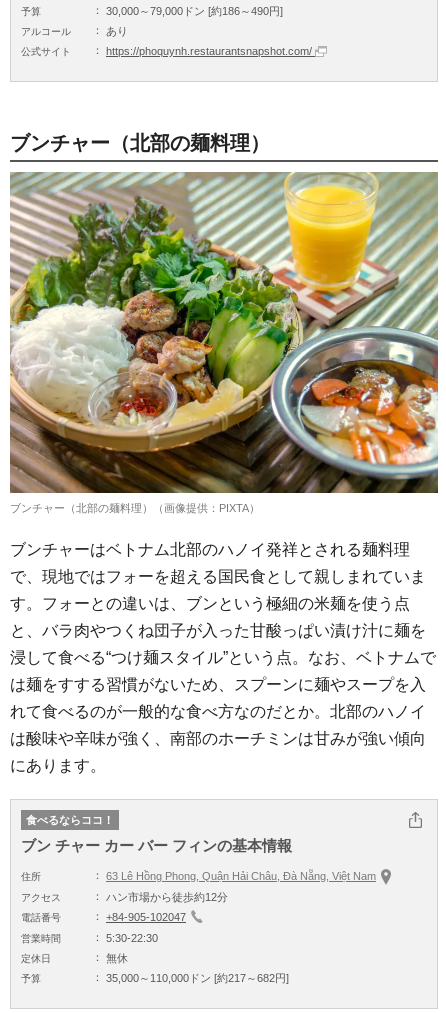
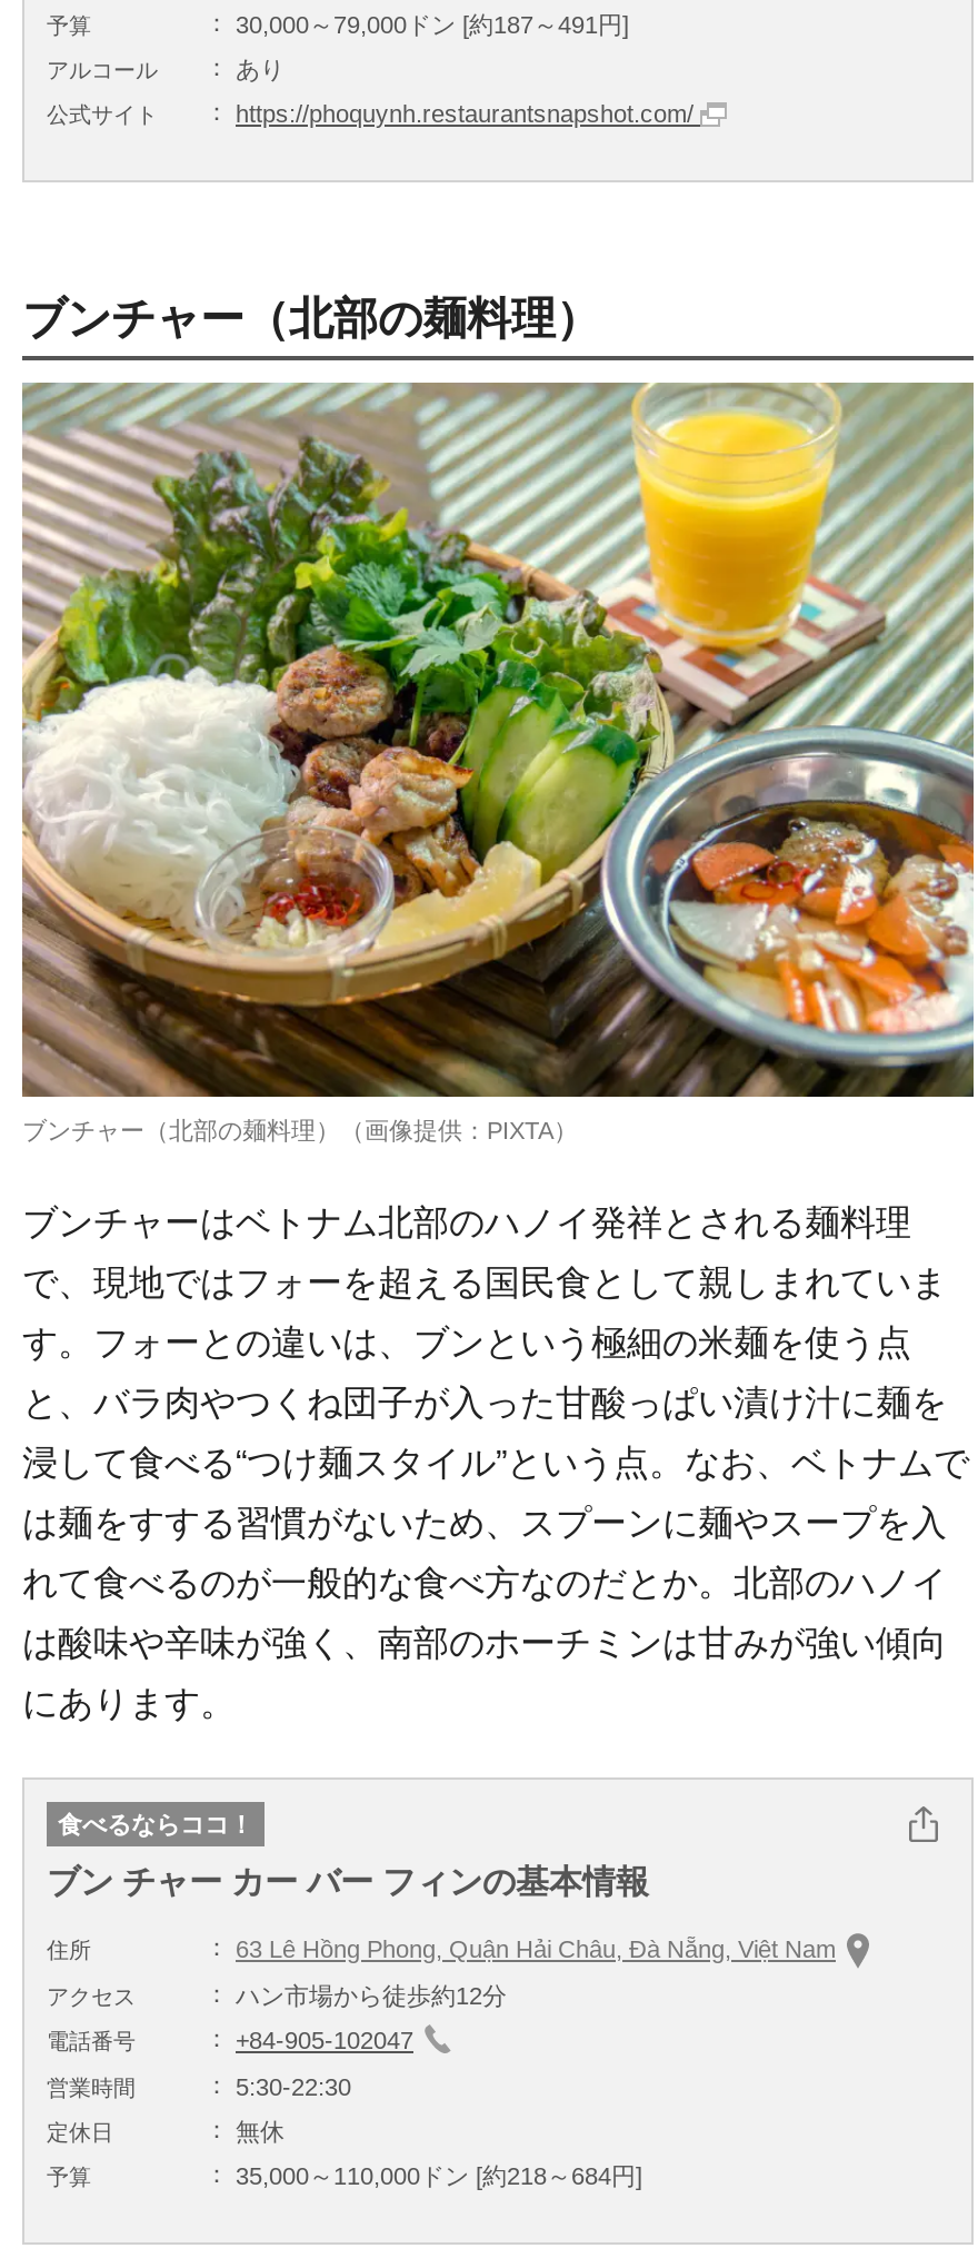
- 30,000～79,000ドン [約186～490円]
+ 30,000～79,000ドン [約187～491円]

- 35,000～110,000ドン [約217～682円]
+ 35,000～110,000ドン [約218～684円]
